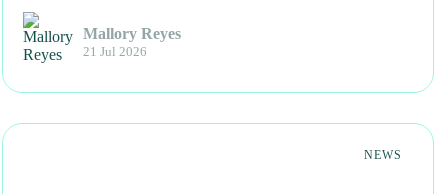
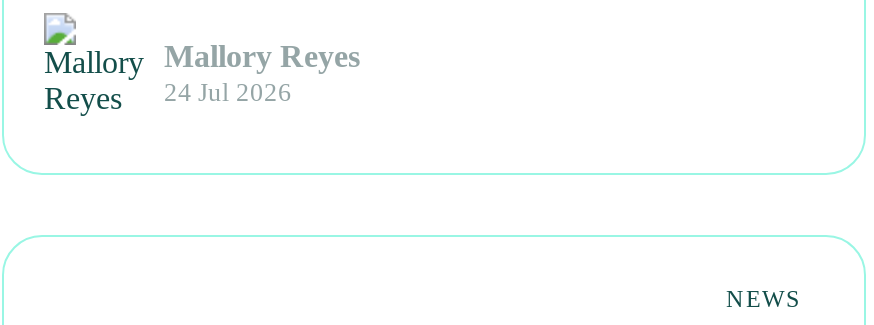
- 21 Jul 2026
+ 24 Jul 2026
